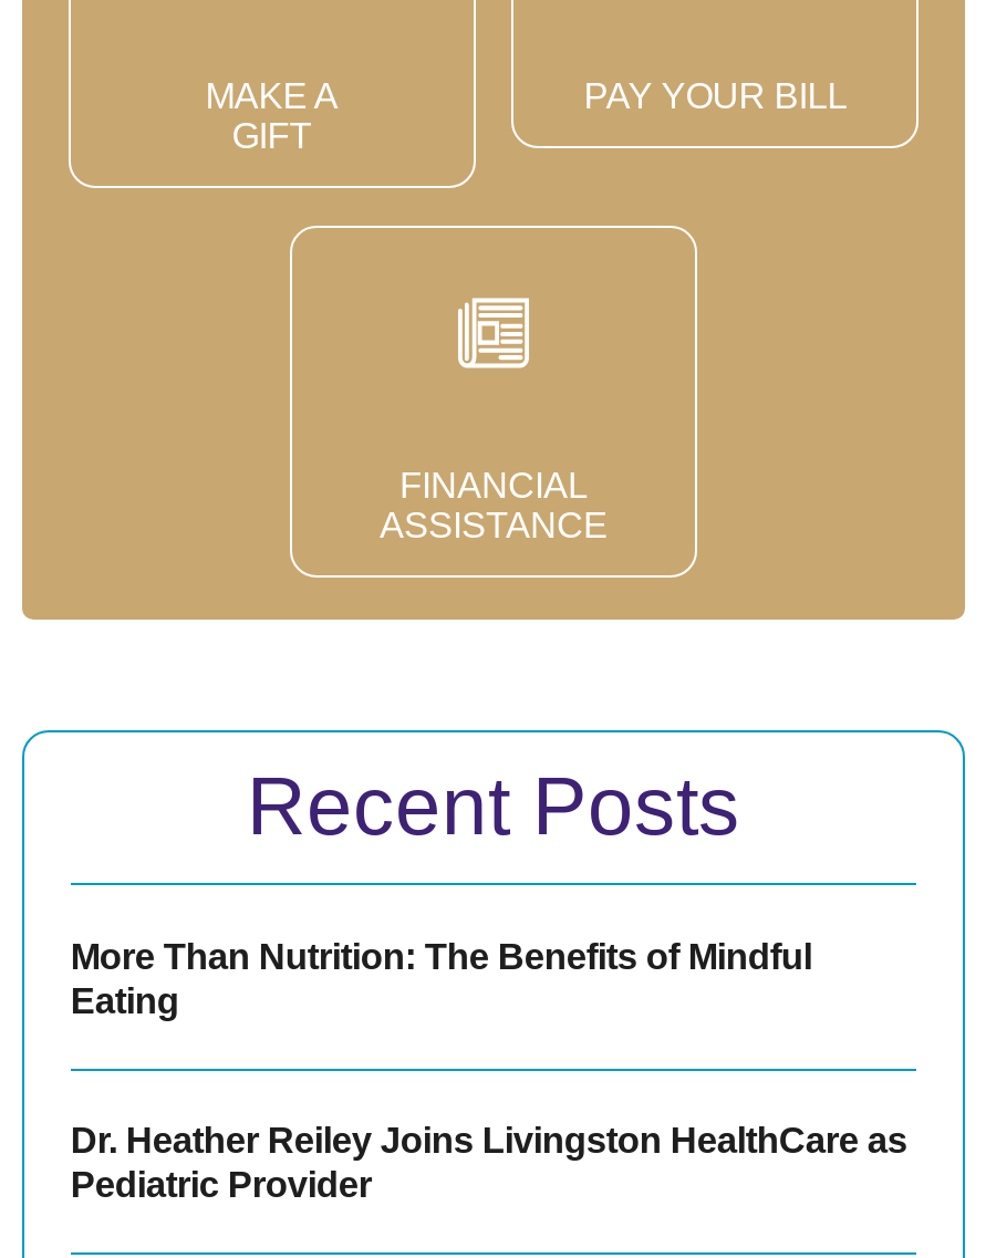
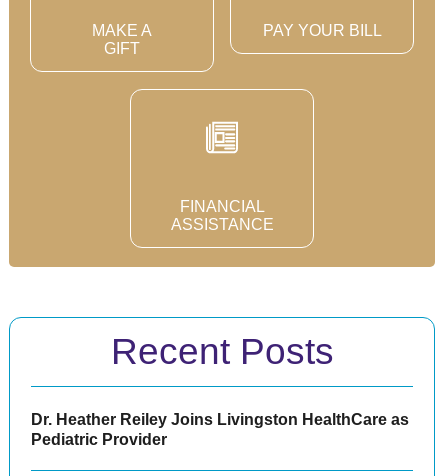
- More Than Nutrition: The Benefits of Mindful
- Eating
